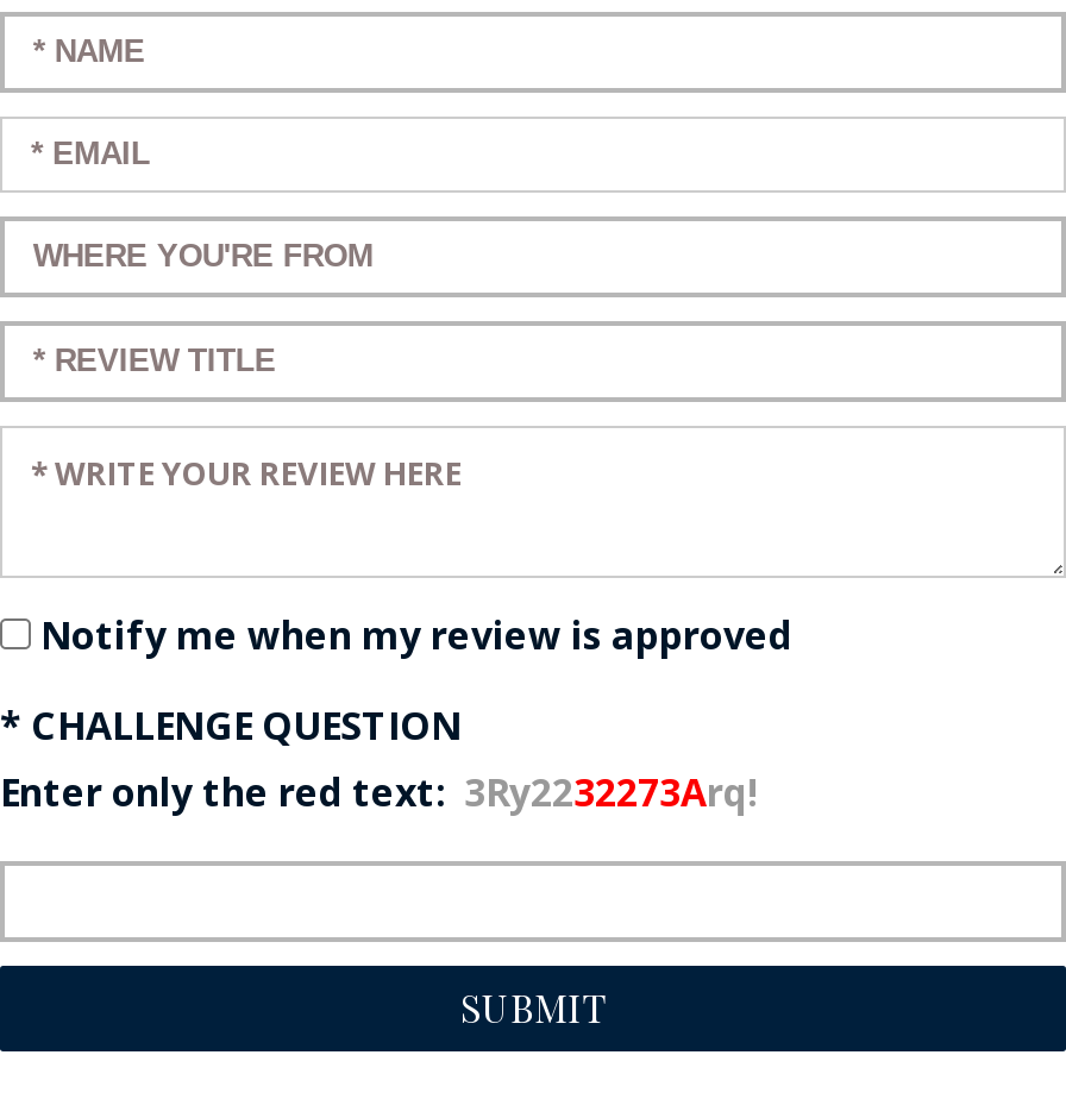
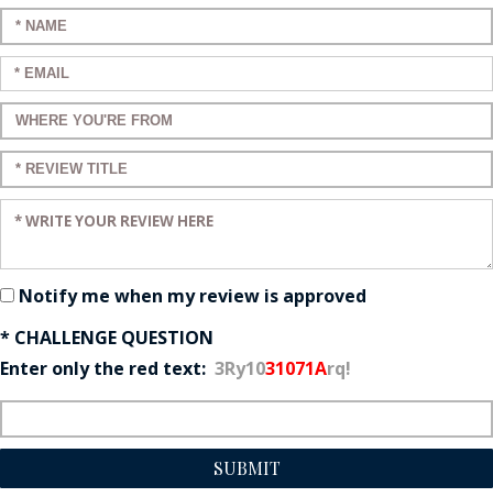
- Enter only the red text: 3Ry2232273Arq!
+ Enter only the red text: 3Ry1031071Arq!
